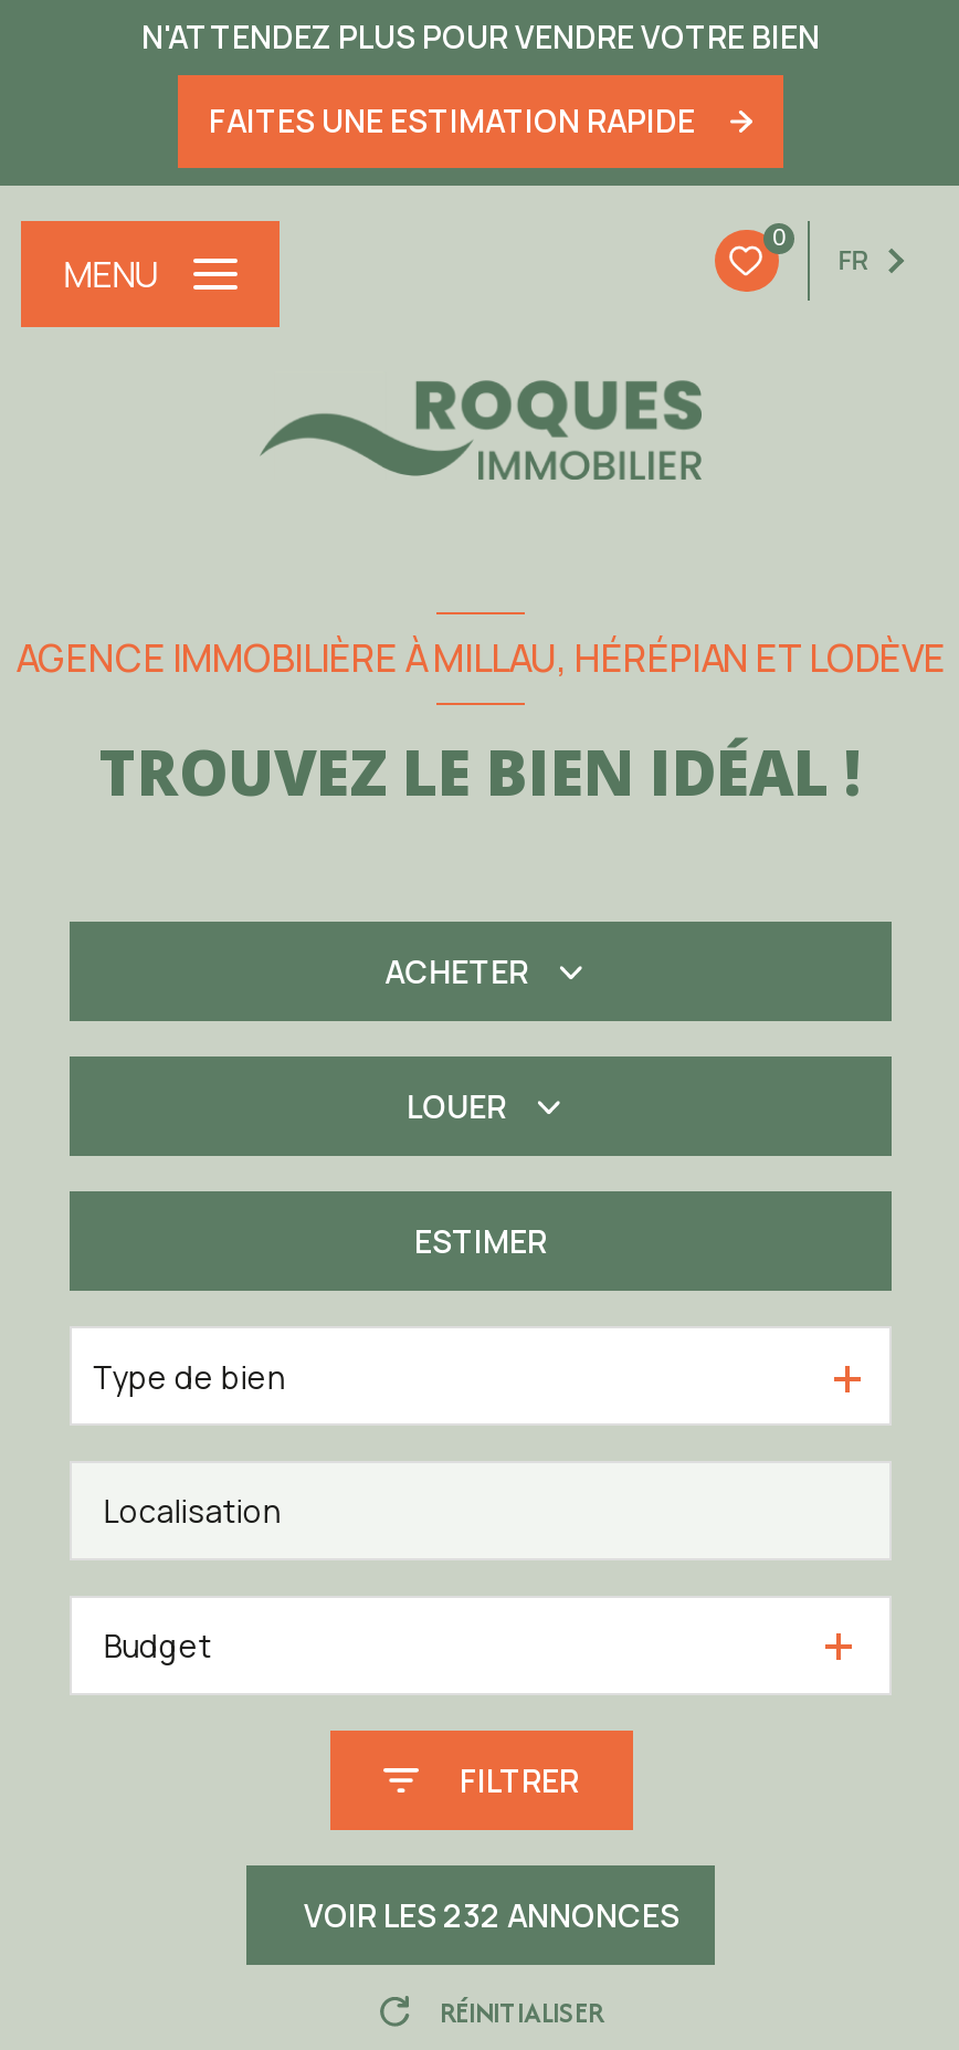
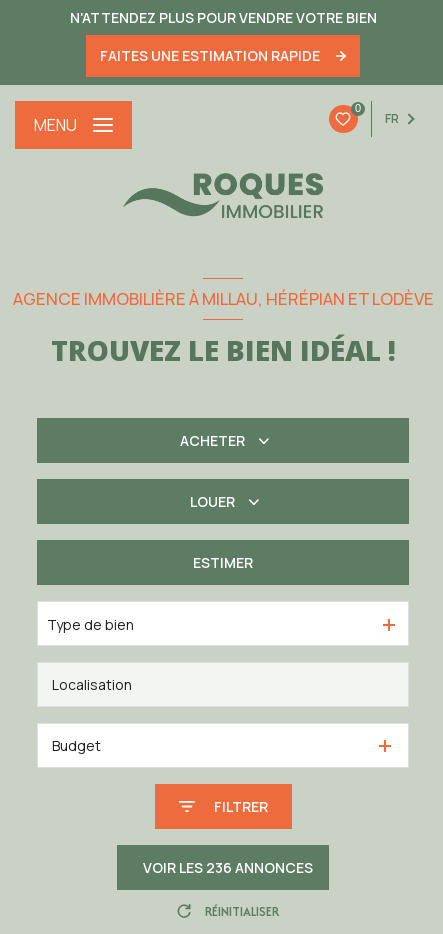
- VOIR LES 232 ANNONCES
+ VOIR LES 236 ANNONCES
